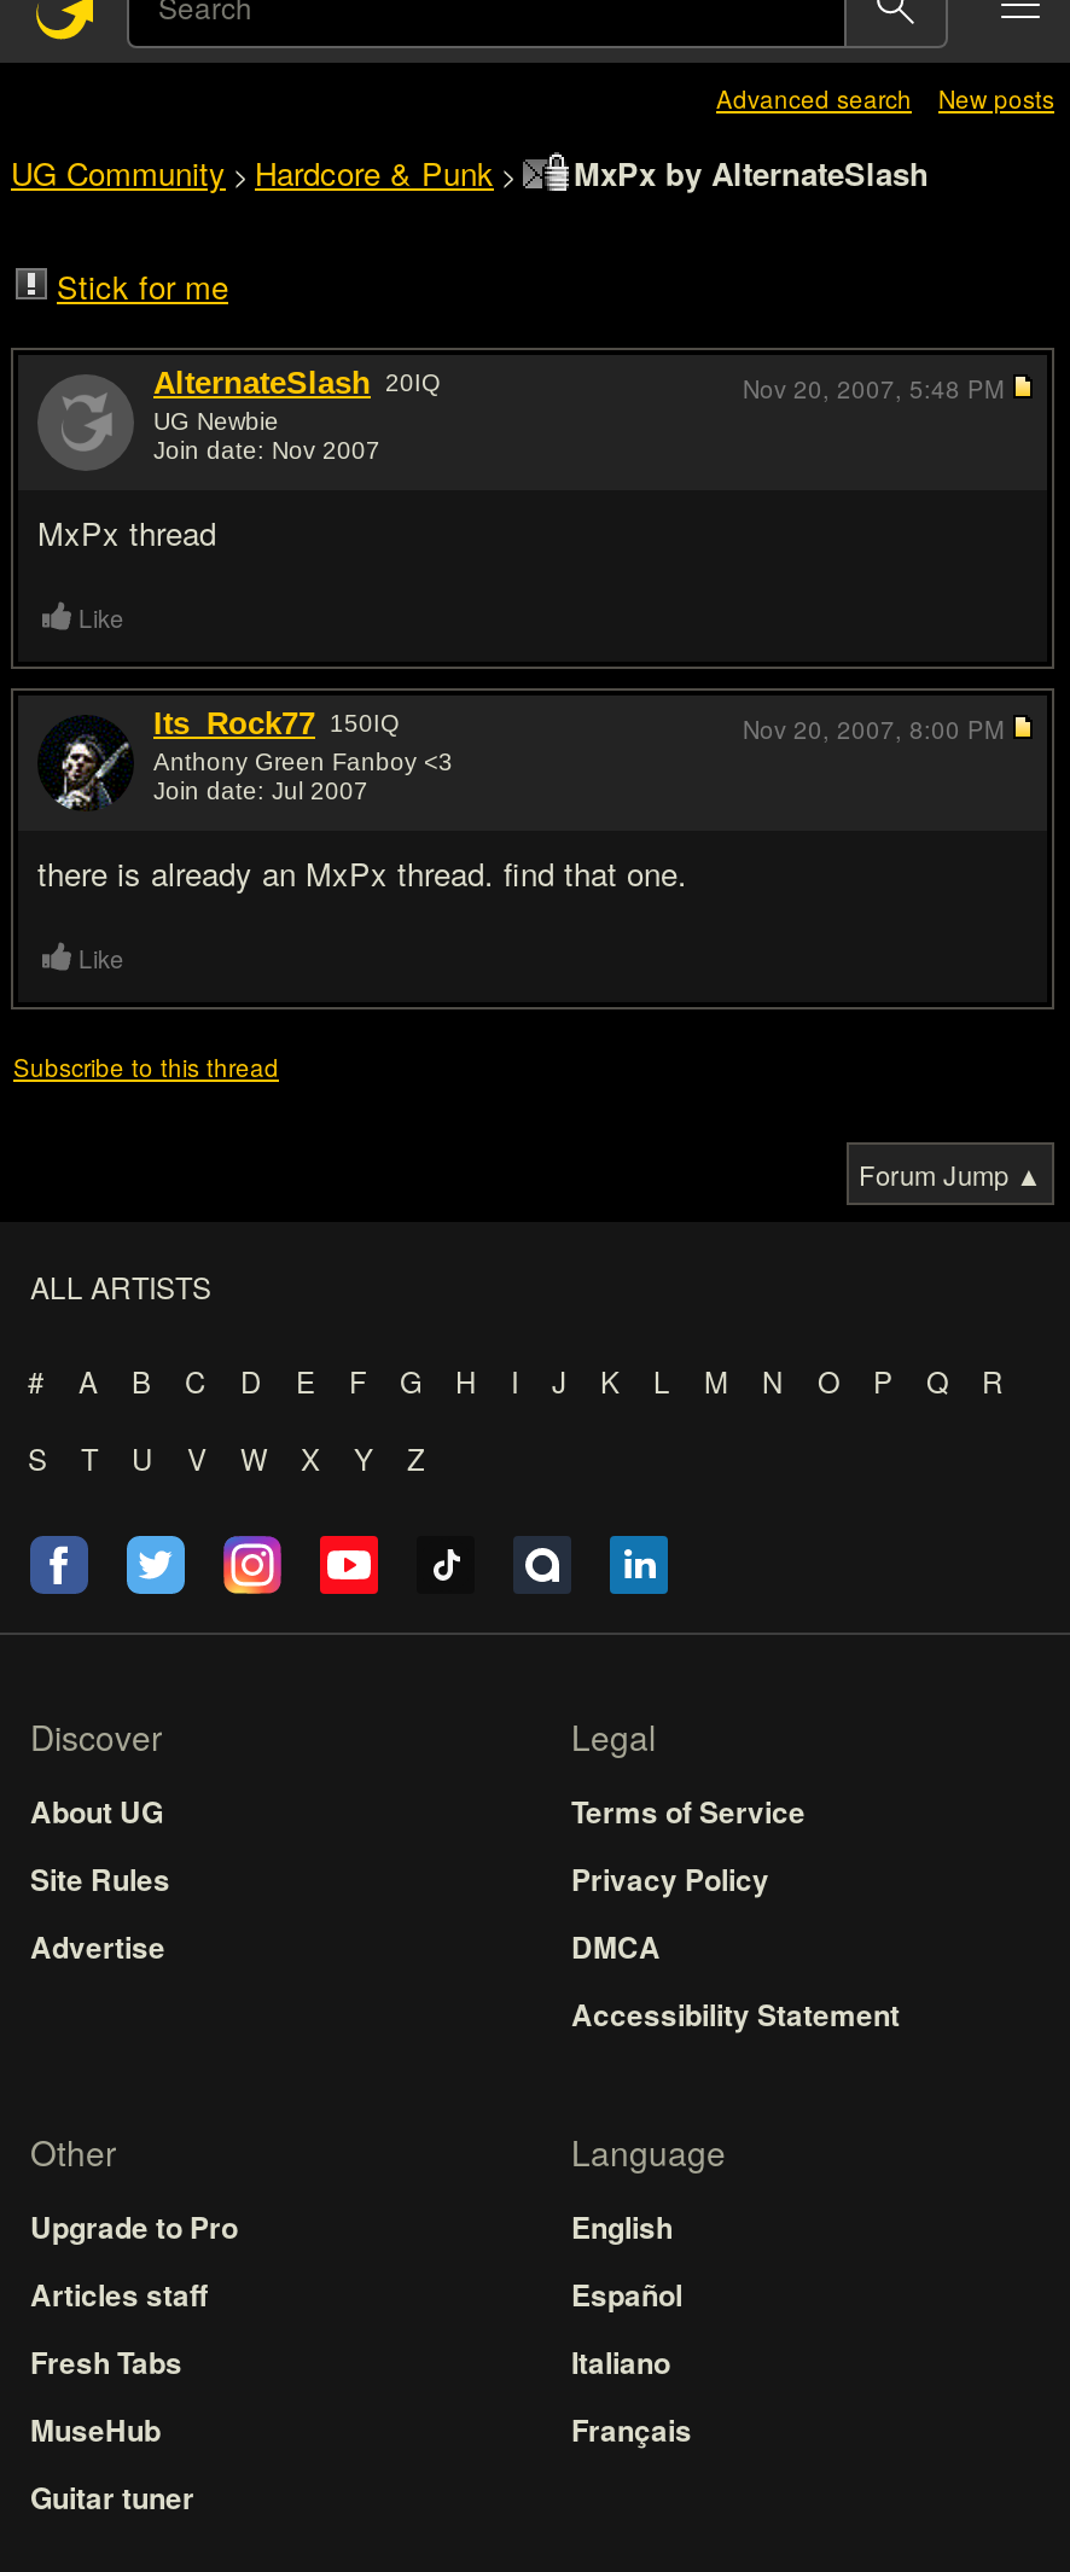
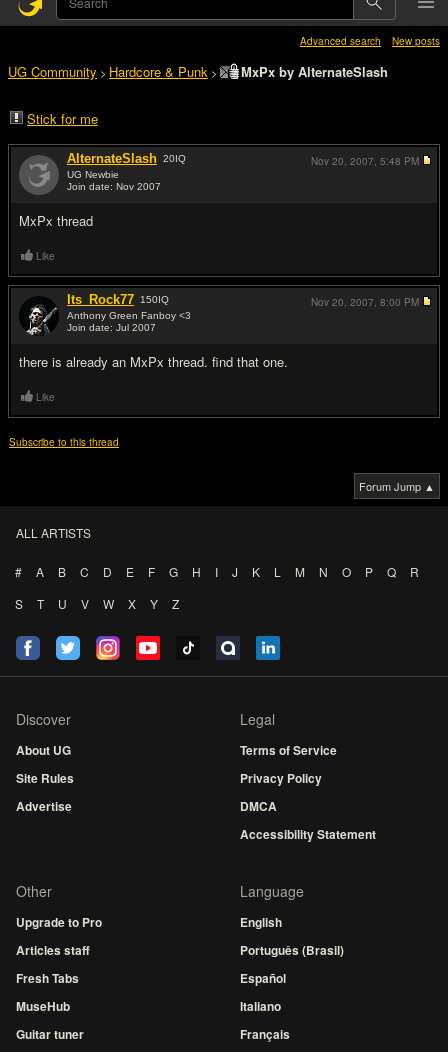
moved down: Español | Italiano | Français

+ Português (Brasil)
